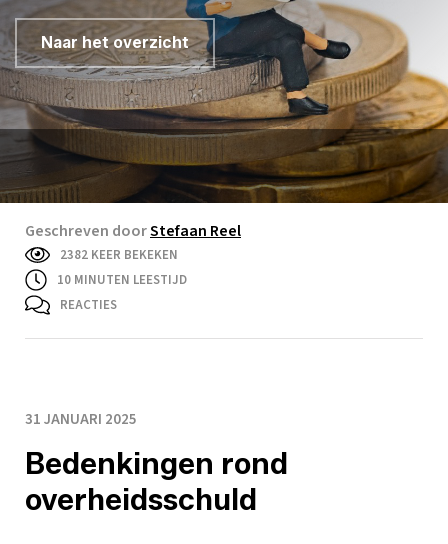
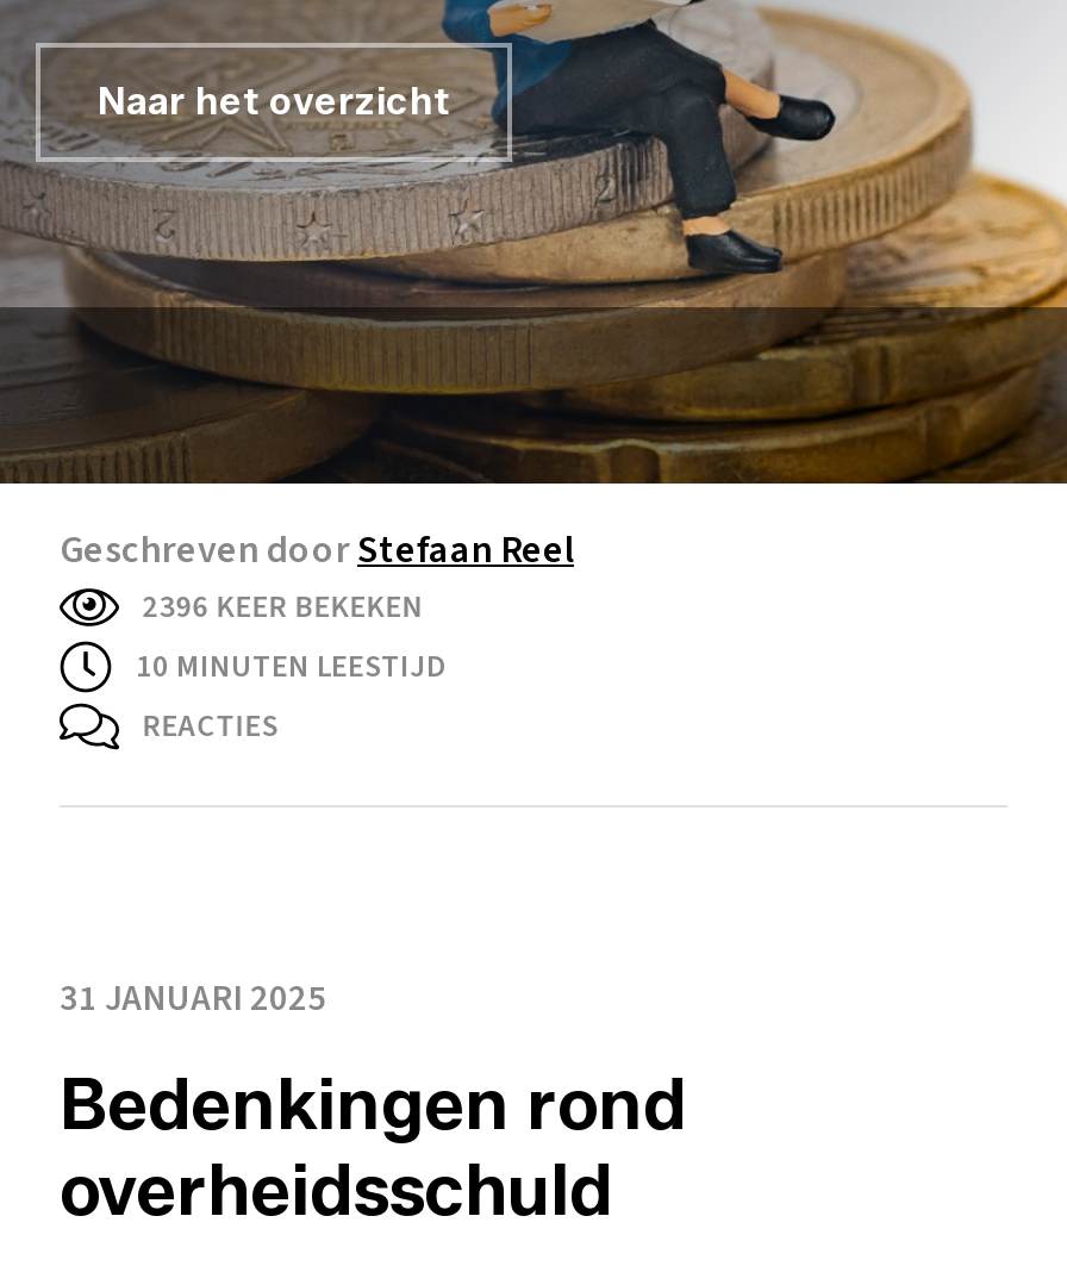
- 2382 KEER BEKEKEN
+ 2396 KEER BEKEKEN
